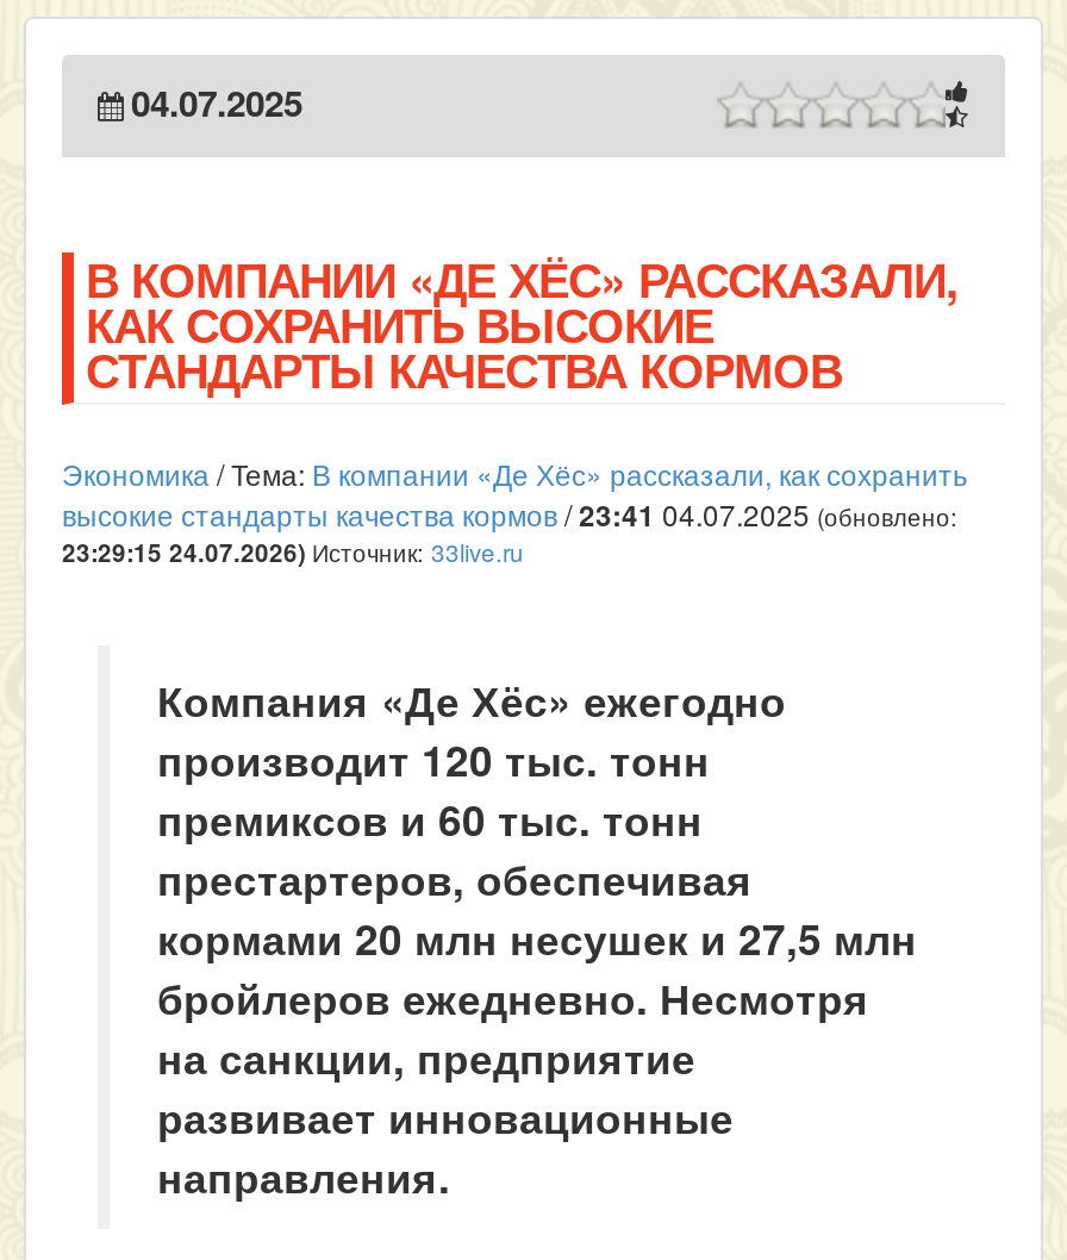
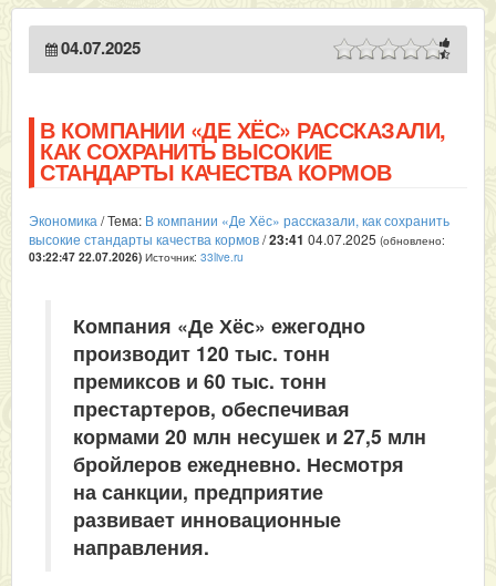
- 23:29:15 24.07.2026) Источник: 33live.ru
+ 03:22:47 22.07.2026) Источник: 33live.ru
